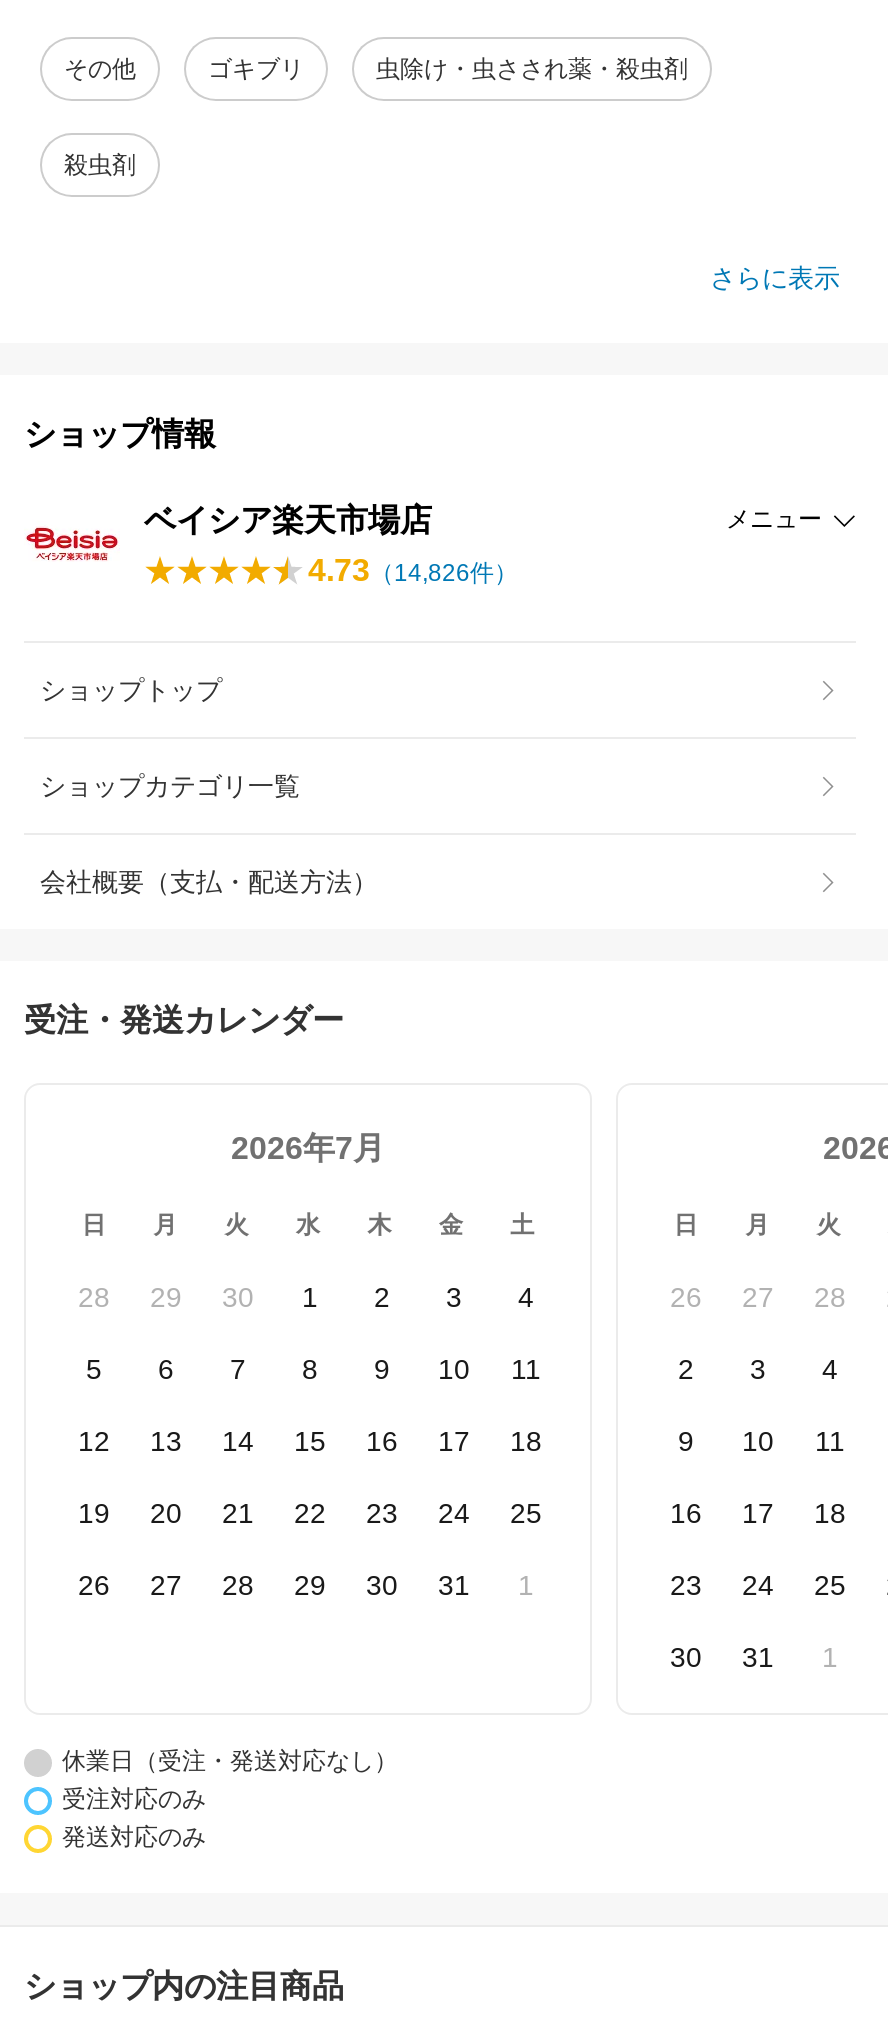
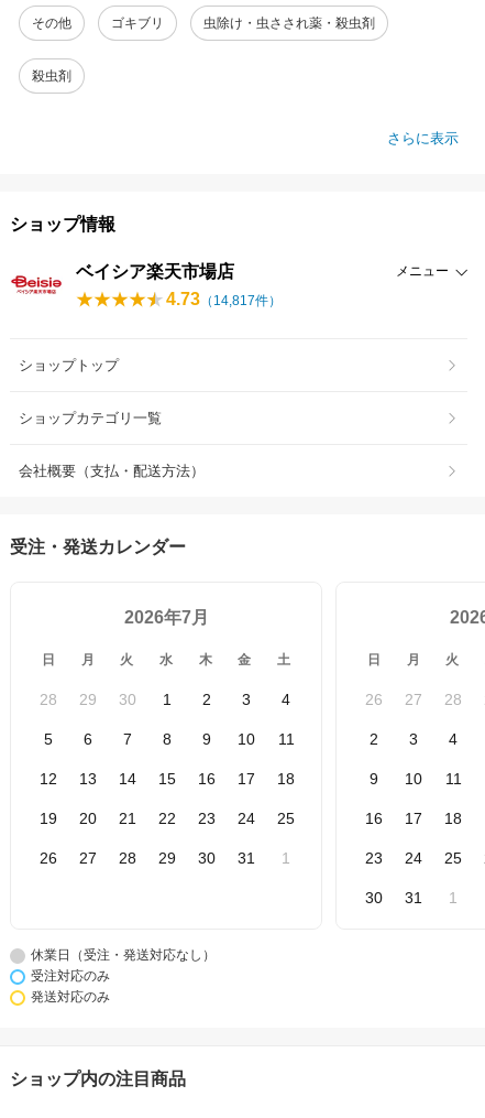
- 4.73（14,826件）
+ 4.73（14,817件）
